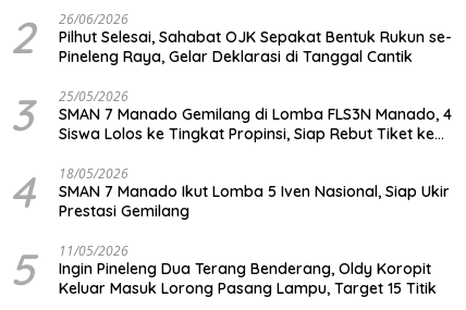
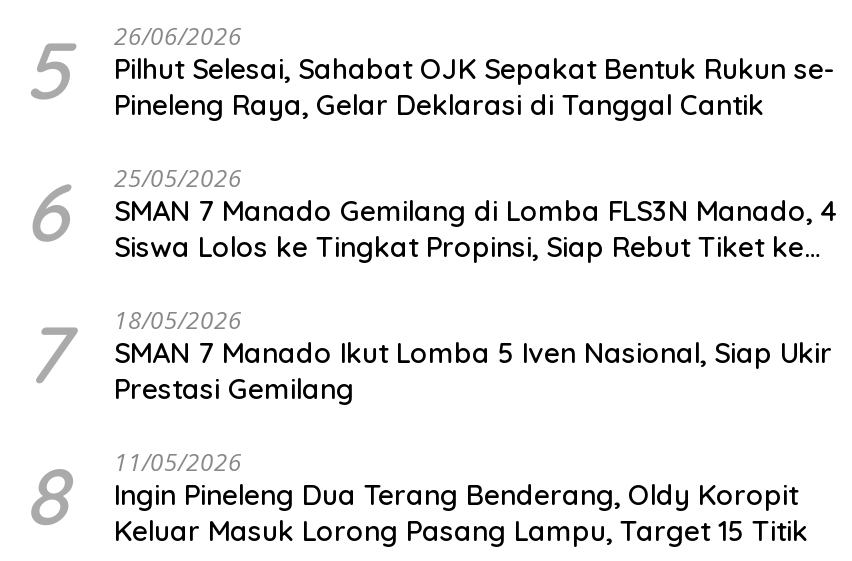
- 2 26/06/2026 Pilhut Selesai, Sahabat OJK Sepakat Bentuk Rukun se- Pineleng Raya, Gelar Deklarasi di Tanggal Cantik
+ 5 26/06/2026 Pilhut Selesai, Sahabat OJK Sepakat Bentuk Rukun se- Pineleng Raya, Gelar Deklarasi di Tanggal Cantik

- 3 25/05/2026 SMAN 7 Manado Gemilang di Lomba FLS3N Manado, 4 Siswa Lolos ke Tingkat Propinsi, Siap Rebut Tiket ke
+ 6 25/05/2026 SMAN 7 Manado Gemilang di Lomba FLS3N Manado, 4 Siswa Lolos ke Tingkat Propinsi, Siap Rebut Tiket ke

- 4 18/05/2026 SMAN 7 Manado Ikut Lomba 5 Iven Nasional, Siap Ukir Prestasi Gemilang
+ 7 18/05/2026 SMAN 7 Manado Ikut Lomba 5 Iven Nasional, Siap Ukir Prestasi Gemilang

- 5 11/05/2026 Ingin Pineleng Dua Terang Benderang, Oldy Koropit Keluar Masuk Lorong Pasang Lampu, Target 15 Titik
+ 8 11/05/2026 Ingin Pineleng Dua Terang Benderang, Oldy Koropit Keluar Masuk Lorong Pasang Lampu, Target 15 Titik
